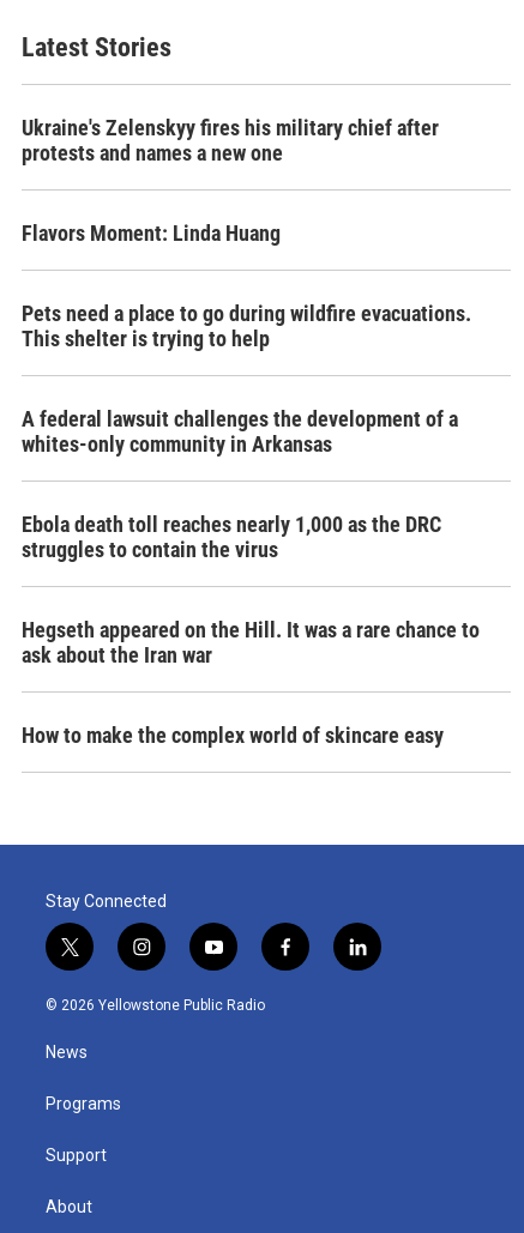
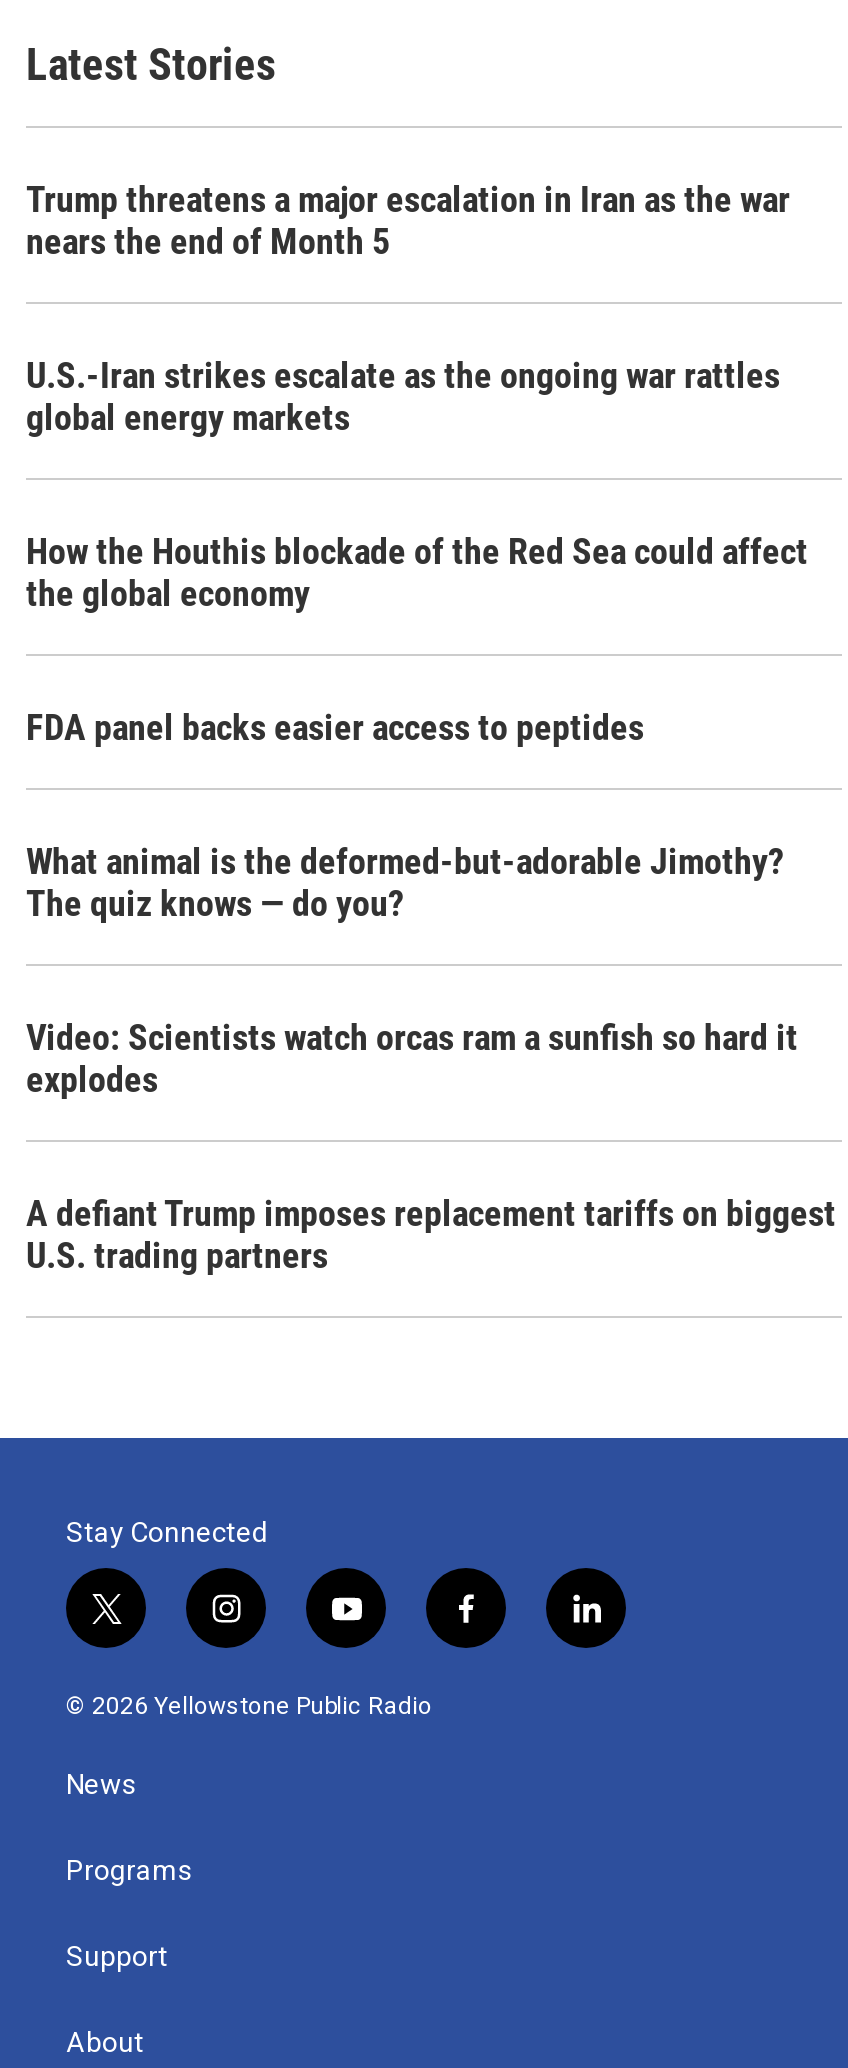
- Ukraine's Zelenskyy fires his military chief after
- protests and names a new one
+ Trump threatens a major escalation in Iran as the war
+ nears the end of Month 5

- Flavors Moment: Linda Huang
+ U.S.-Iran strikes escalate as the ongoing war rattles
+ global energy markets

- Pets need a place to go during wildfire evacuations.
- This shelter is trying to help
+ How the Houthis blockade of the Red Sea could affect
+ the global economy

- A federal lawsuit challenges the development of a
- whites-only community in Arkansas
+ FDA panel backs easier access to peptides

- Ebola death toll reaches nearly 1,000 as the DRC
- struggles to contain the virus
+ What animal is the deformed-but-adorable Jimothy?
+ The quiz knows — do you?

- Hegseth appeared on the Hill. It was a rare chance to
- ask about the Iran war
+ Video: Scientists watch orcas ram a sunfish so hard it
+ explodes

- How to make the complex world of skincare easy
+ A defiant Trump imposes replacement tariffs on biggest
+ U.S. trading partners
